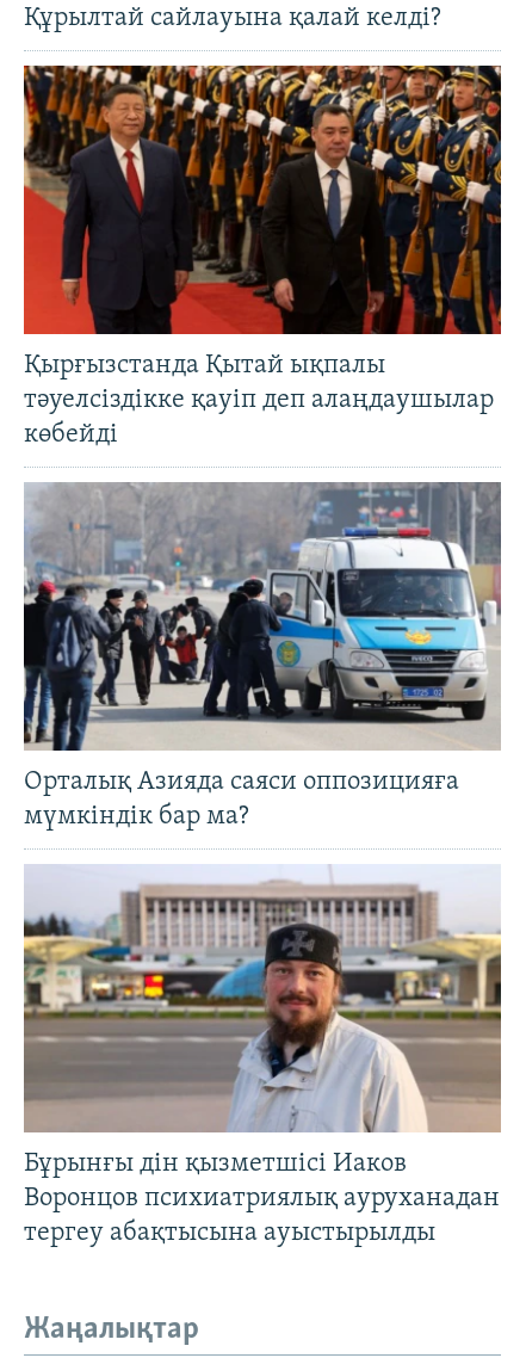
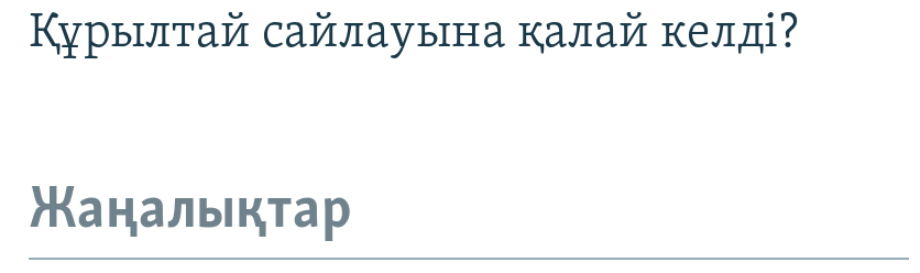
- [image]
- Қырғызстанда Қытай ықпалы
- тәуелсіздікке қауіп деп алаңдаушылар
- көбейді

- [image]
- Орталық Азияда саяси оппозицияға
- мүмкіндік бар ма?

- [image]
- Бұрынғы дін қызметшісі Иаков
- Воронцов психиатриялық ауруханадан
- тергеу абақтысына ауыстырылды
